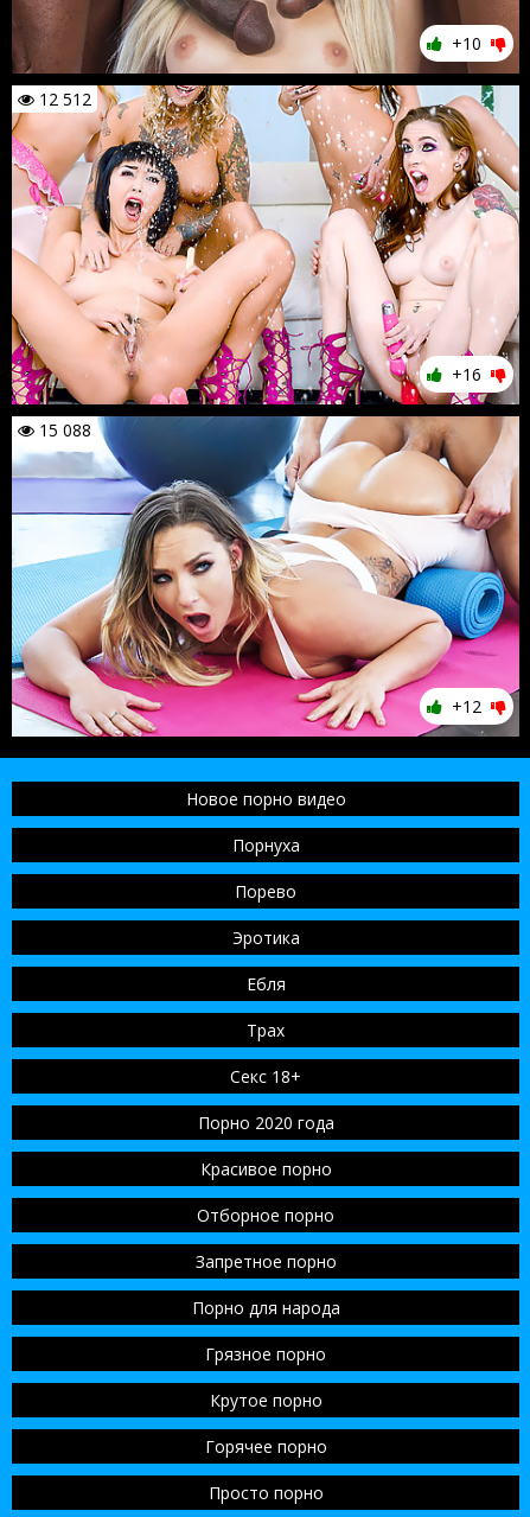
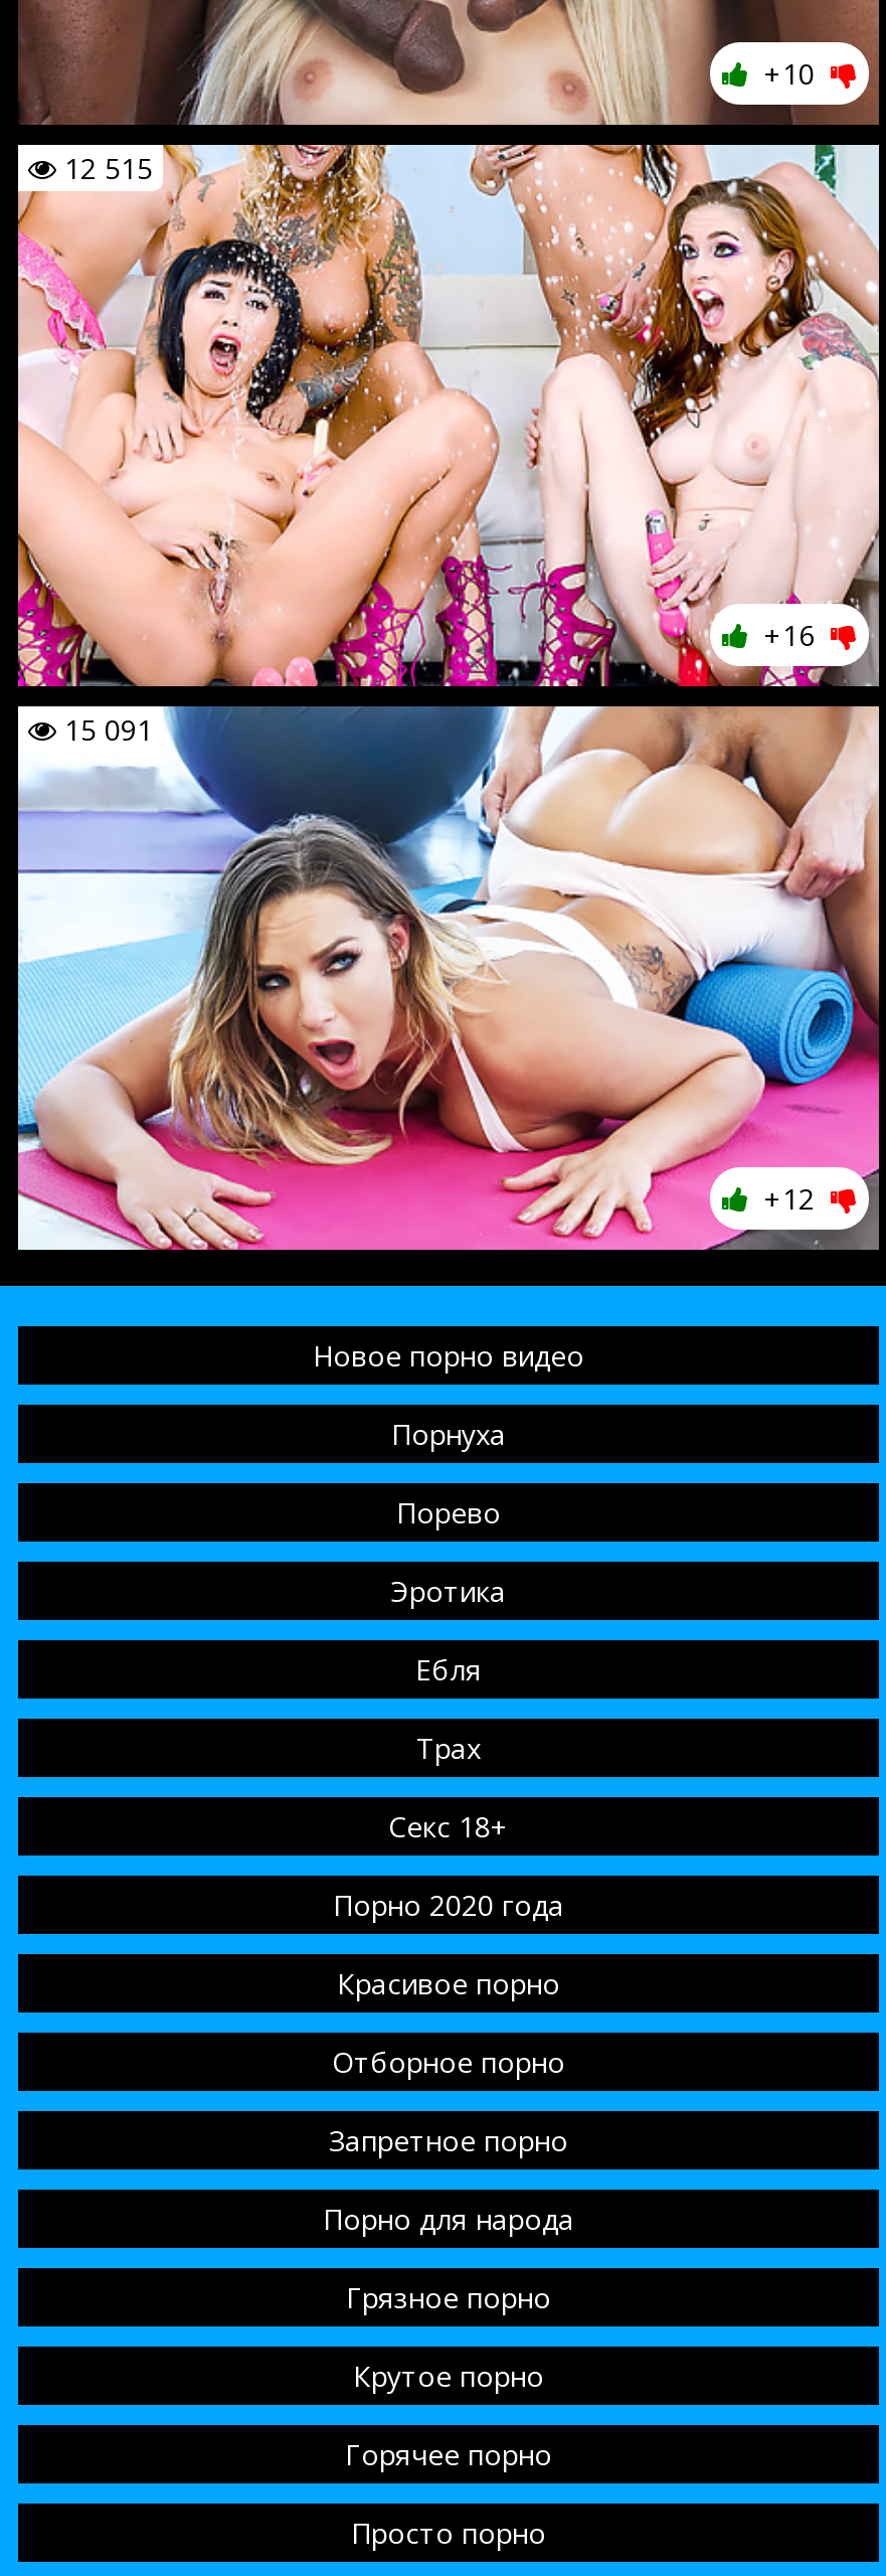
- 12 512
+ 12 515

- 15 088
+ 15 091
